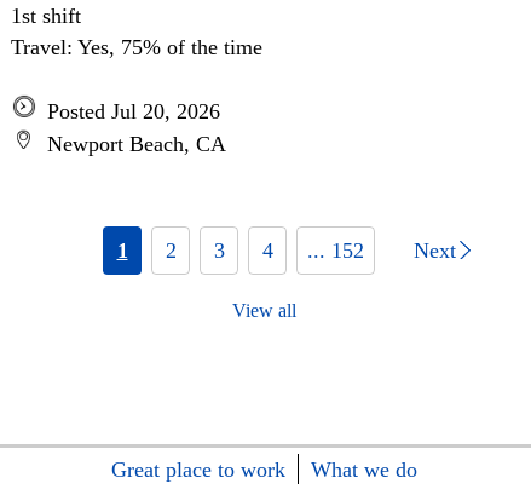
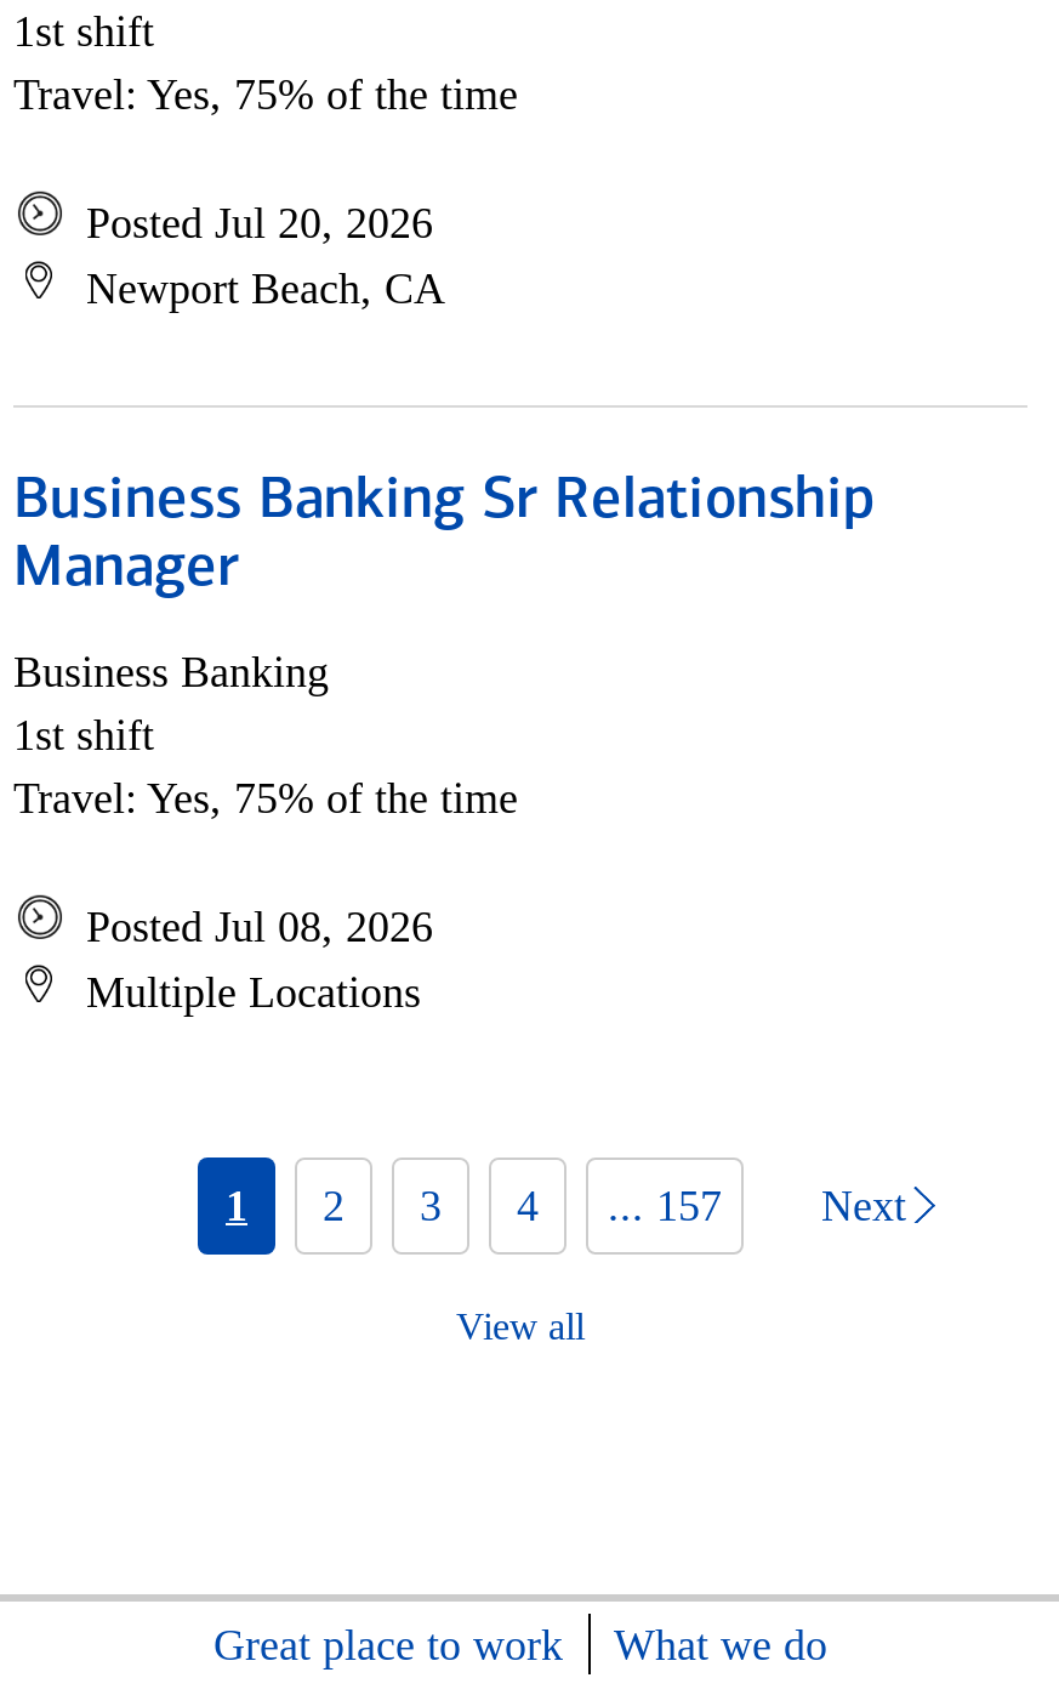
+ Business Banking Sr Relationship
+ Manager
+ Business Banking
+ 1st shift
+ Travel: Yes, 75% of the time
+ Posted Jul 08, 2026
+ Multiple Locations

- 1 2 3 4 ... 152
+ 1 2 3 4 ... 157
